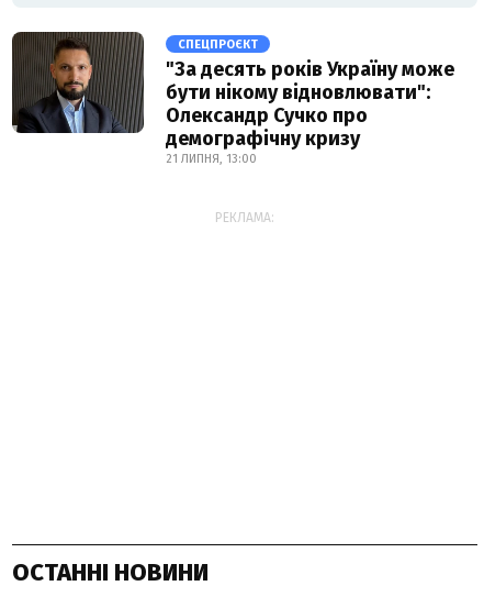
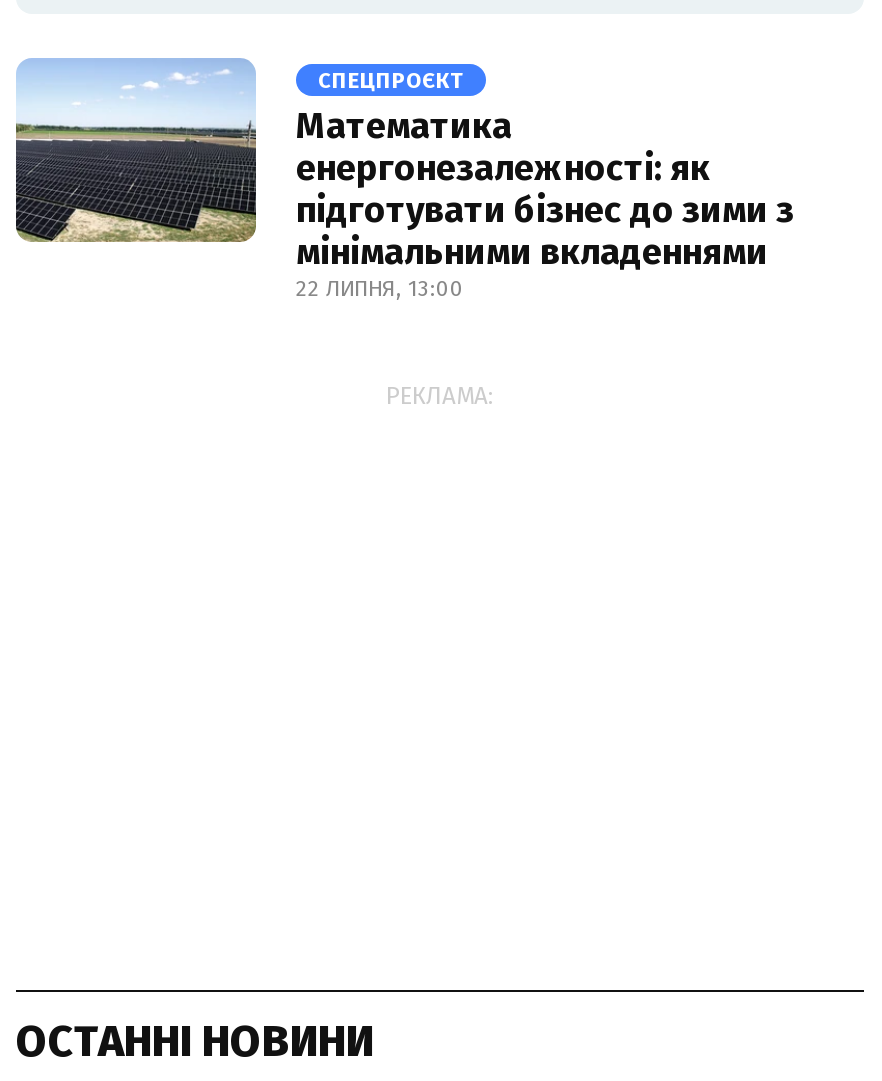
- [image]
- "За десять років Україну може
- бути нікому відновлювати":
- Олександр Сучко про
- демографічну кризу
- 21 ЛИПНЯ, 13:00
+ [image]
+ Математика
+ енергонезалежності: як
+ підготувати бізнес до зими з
+ мінімальними вкладеннями
+ 22 ЛИПНЯ, 13:00
